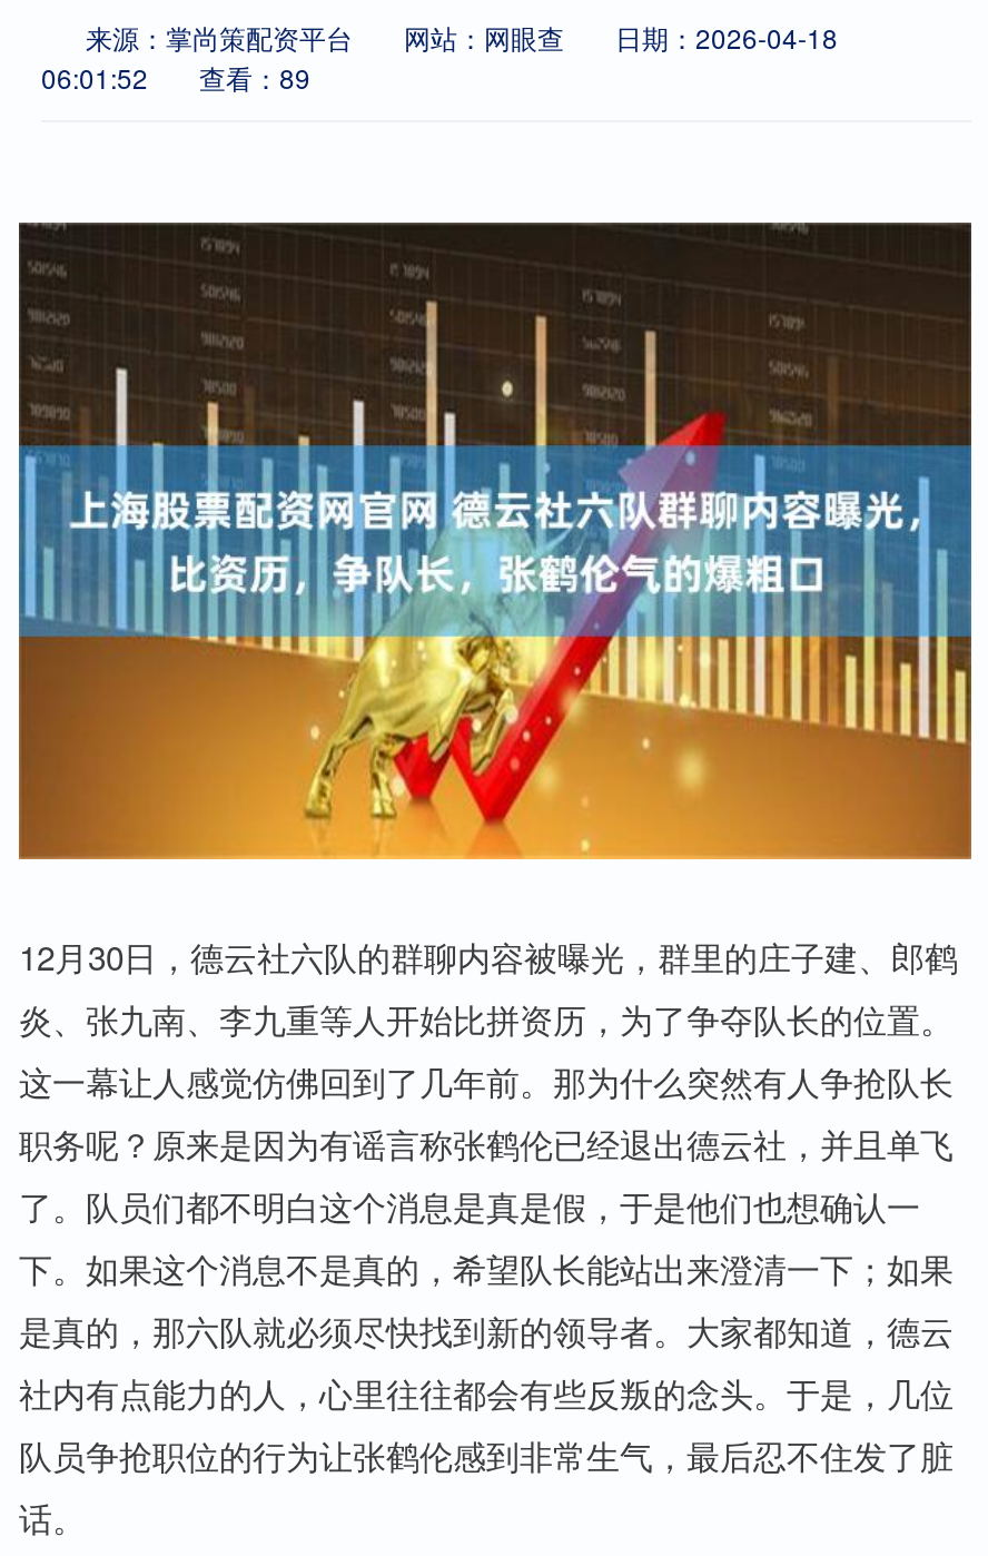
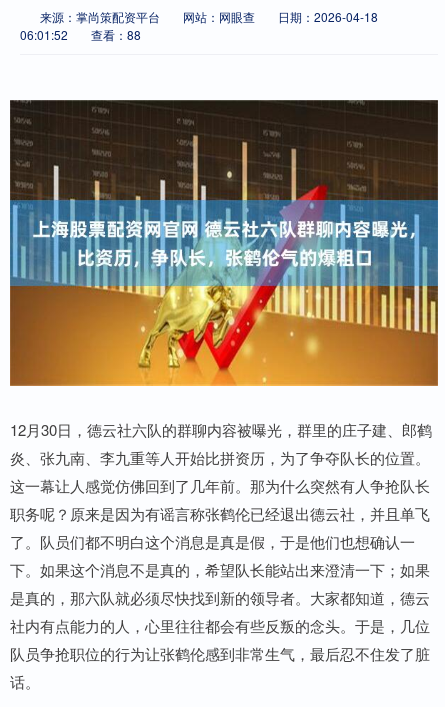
- 06:01:52 查看：89
+ 06:01:52 查看：88
